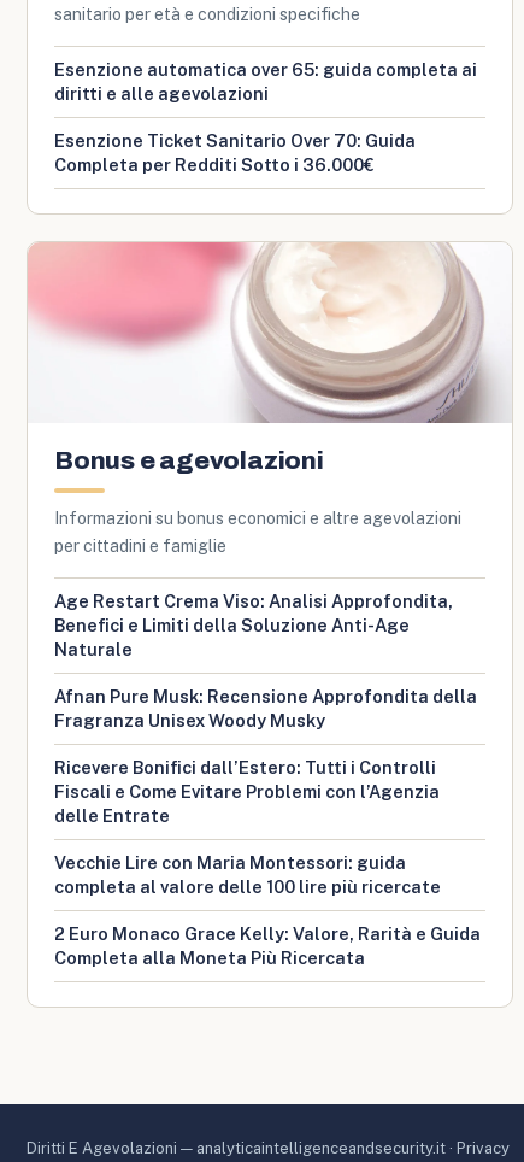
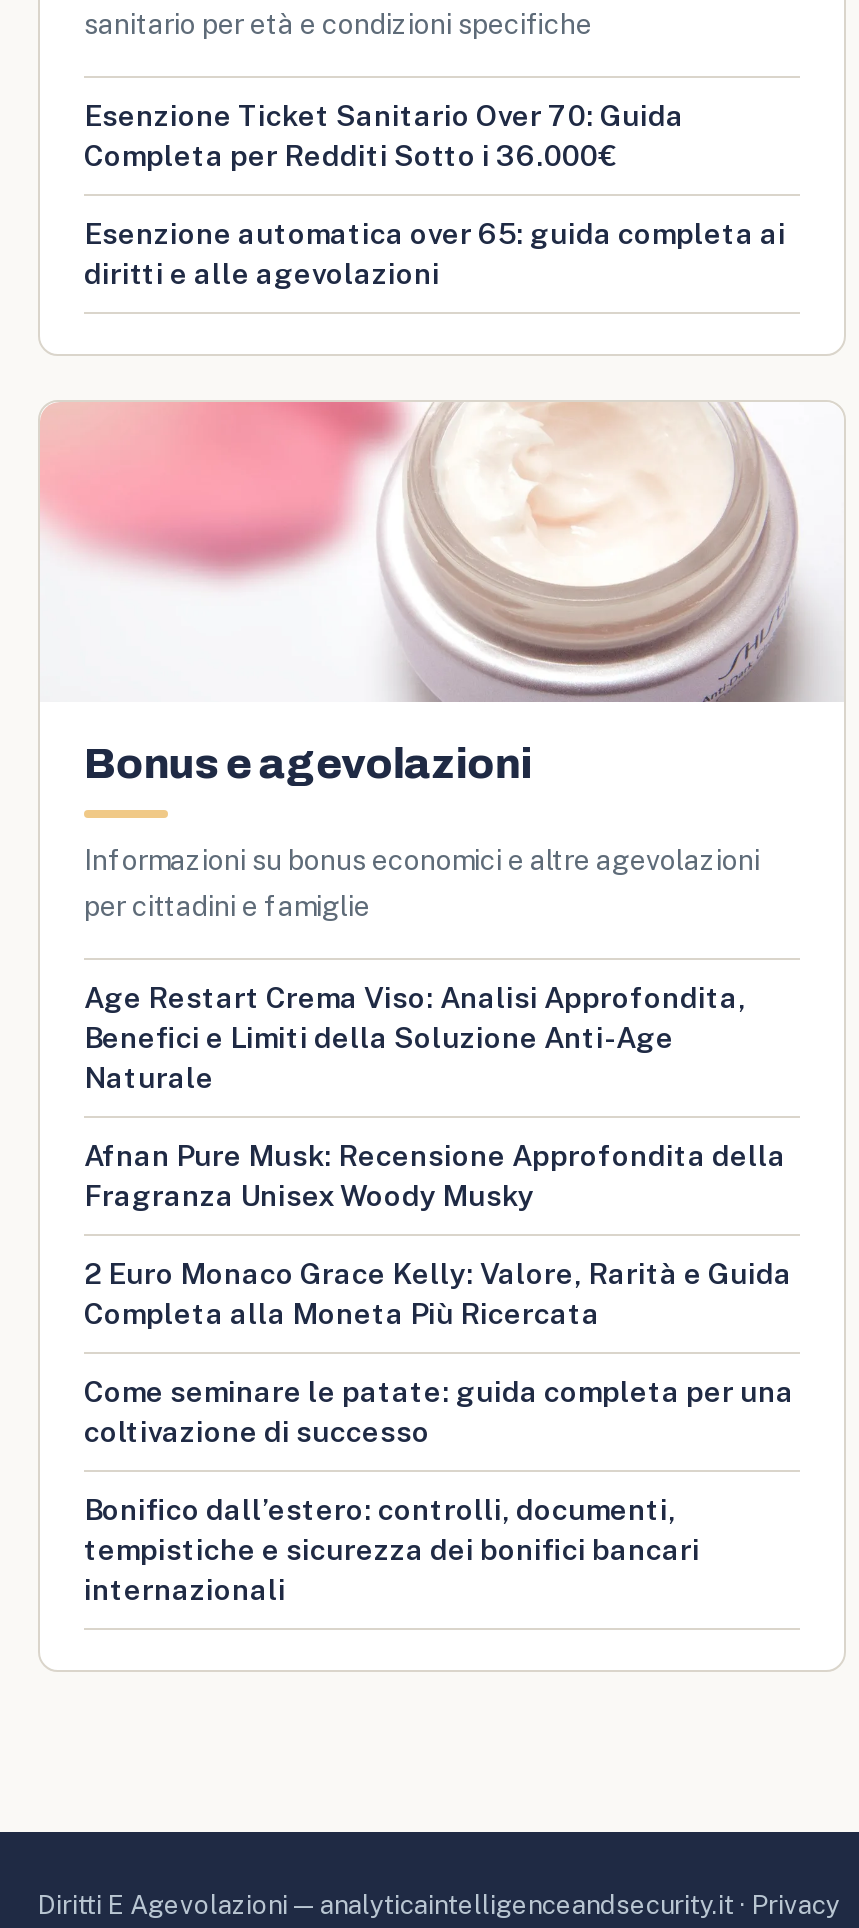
moved down: Esenzione automatica over 65: guida completa ai | diritti e alle agevolazioni

moved up: Esenzione Ticket Sanitario Over 70: Guida | Completa per Redditi Sotto i 36.000€

- Ricevere Bonifici dall’Estero: Tutti i Controlli
- Fiscali e Come Evitare Problemi con l’Agenzia
- delle Entrate
- Vecchie Lire con Maria Montessori: guida
- completa al valore delle 100 lire più ricercate

moved up: 2 Euro Monaco Grace Kelly: Valore, Rarità e Guida | Completa alla Moneta Più Ricercata

+ Come seminare le patate: guida completa per una
+ coltivazione di successo
+ Bonifico dall’estero: controlli, documenti,
+ tempistiche e sicurezza dei bonifici bancari
+ internazionali
